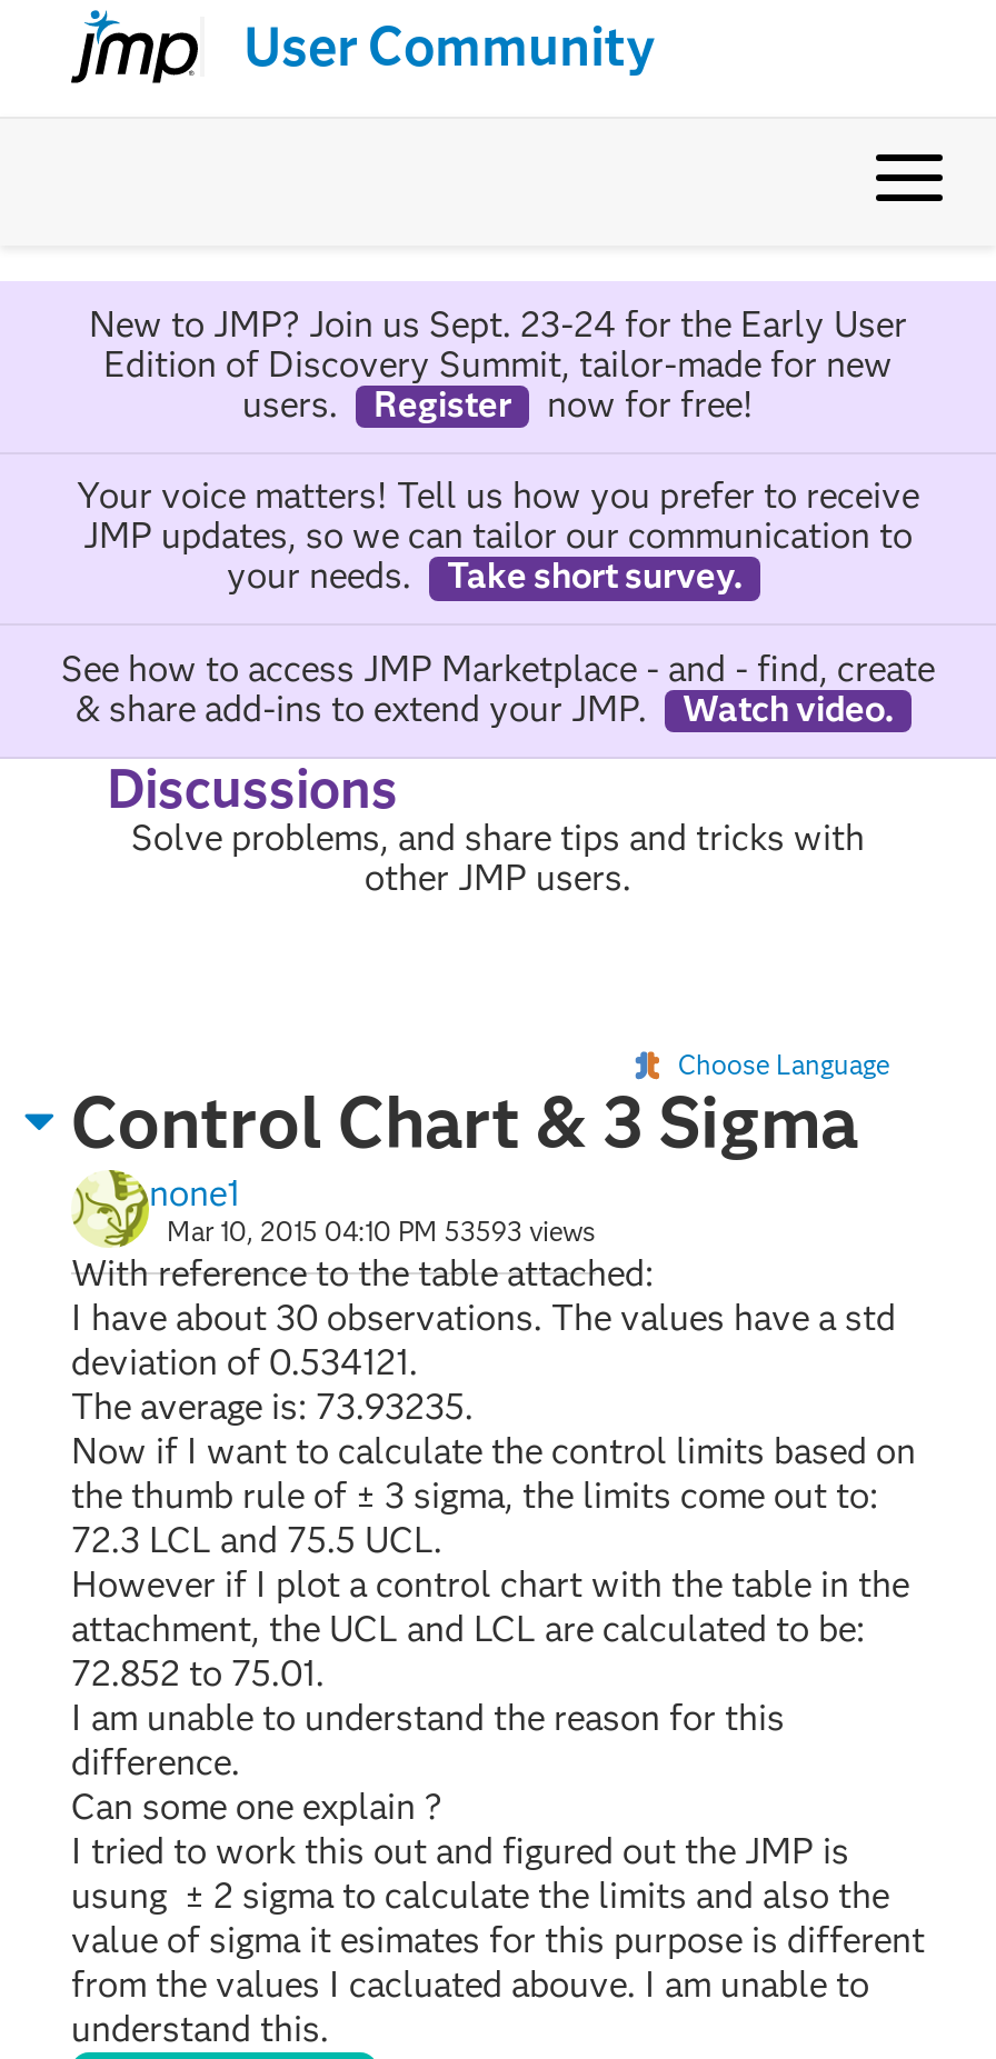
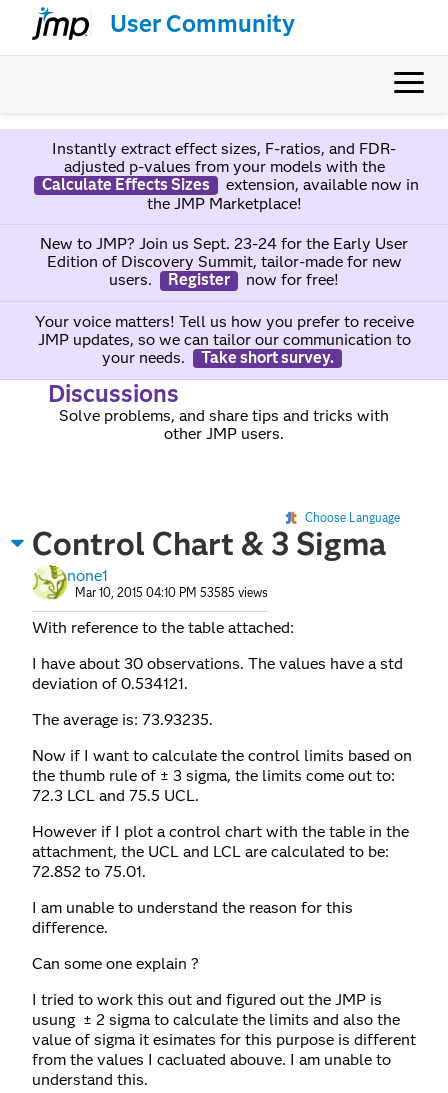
+ Instantly extract effect sizes, F-ratios, and FDR-
+ adjusted p-values from your models with the
+ Calculate Effects Sizes
+ extension, available now in
+ the JMP Marketplace!

- See how to access JMP Marketplace - and - find, create
- & share add-ins to extend your JMP.
- Watch video.

- Mar 10, 2015 04:10 PM 53593 views
+ Mar 10, 2015 04:10 PM 53585 views
